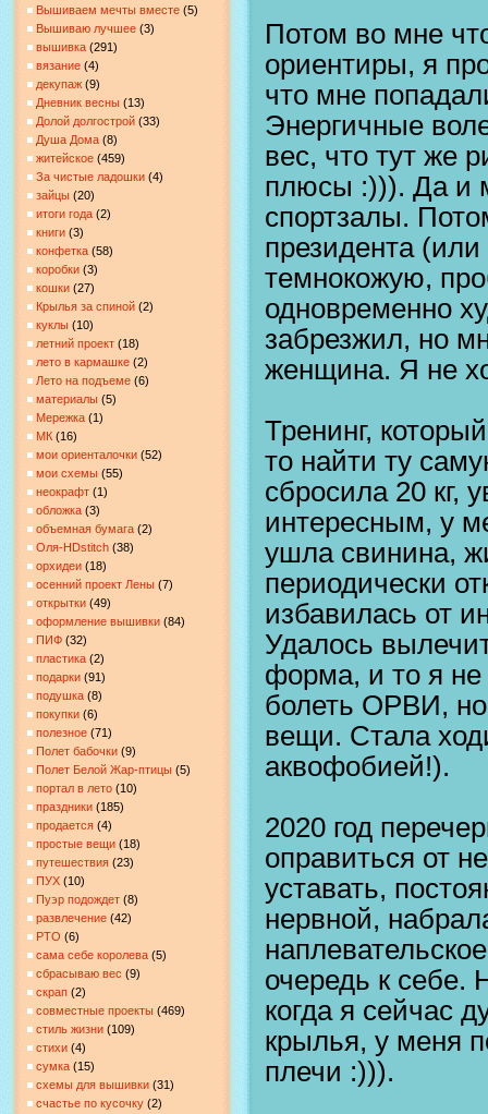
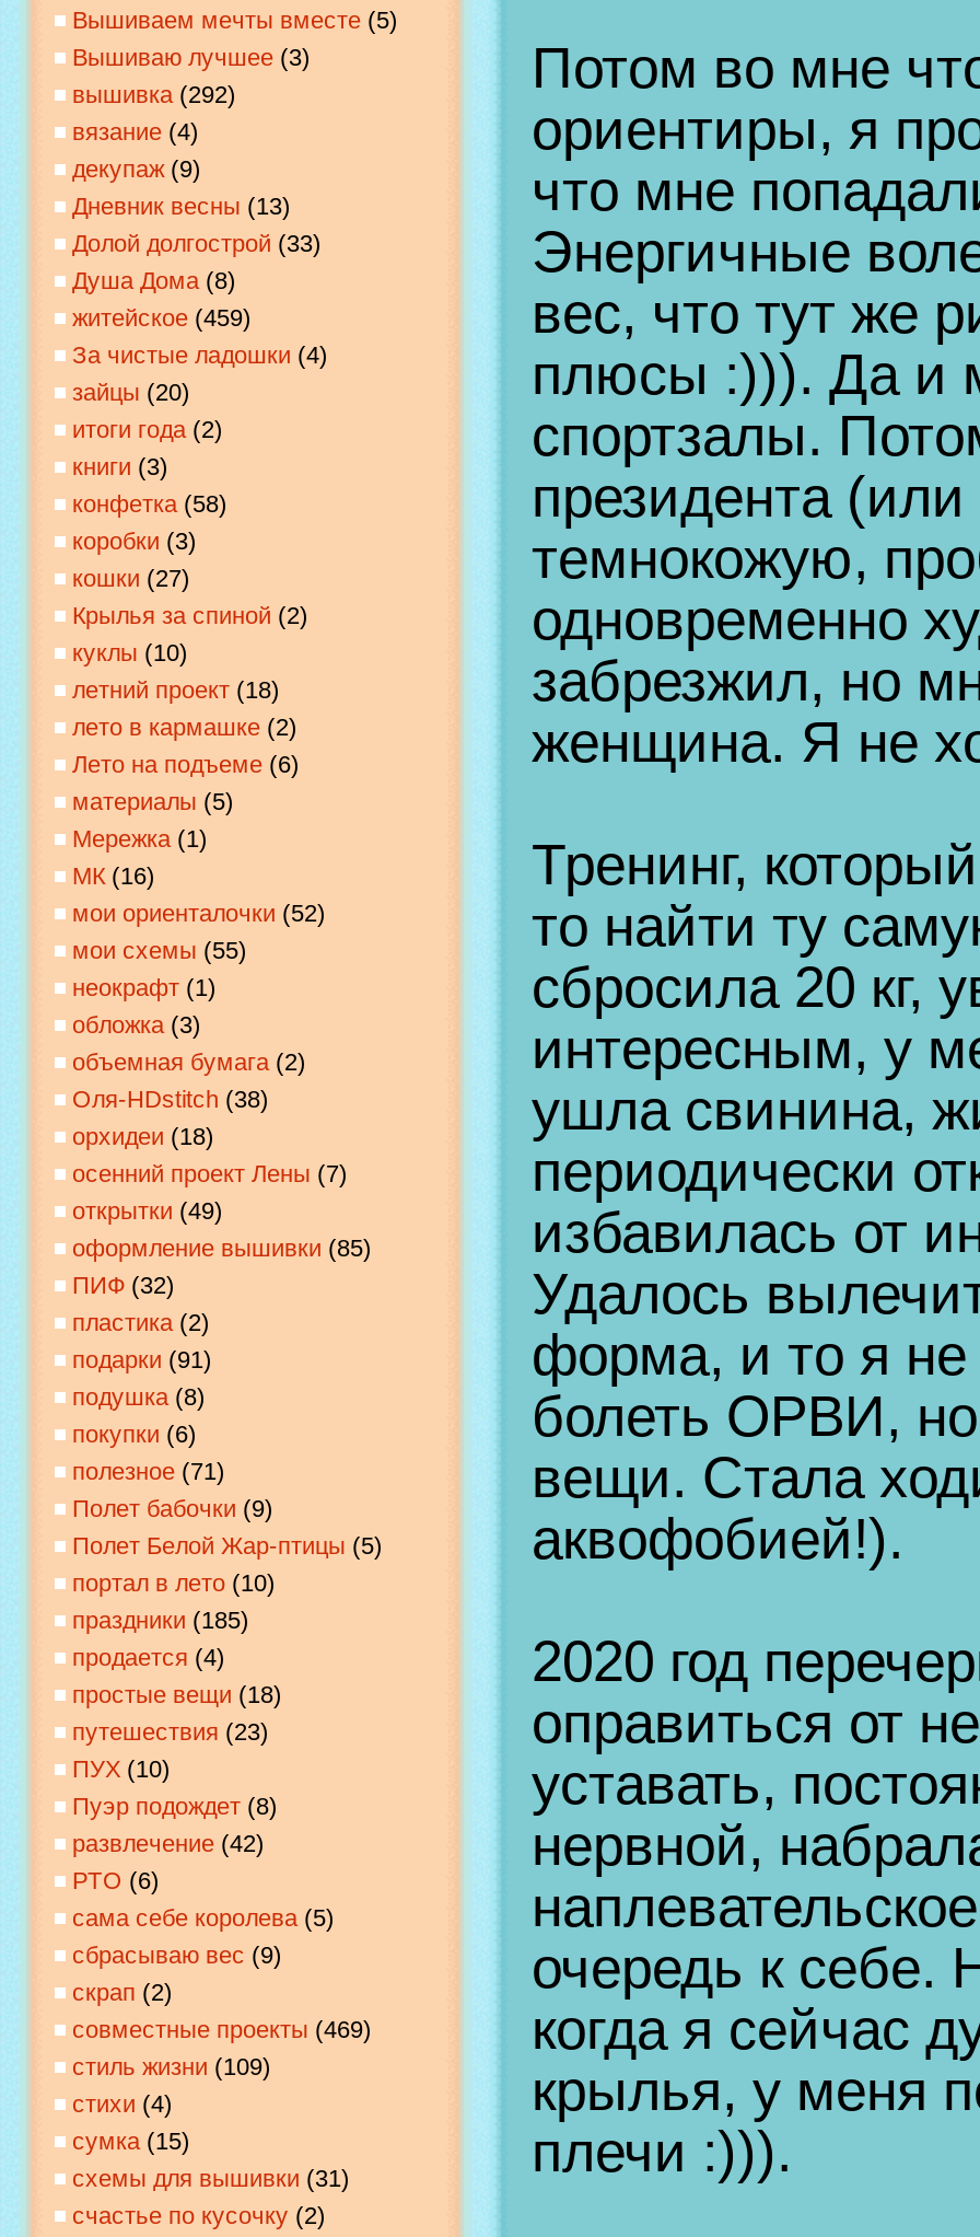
- вышивка (291)
+ вышивка (292)

- оформление вышивки (84)
+ оформление вышивки (85)
